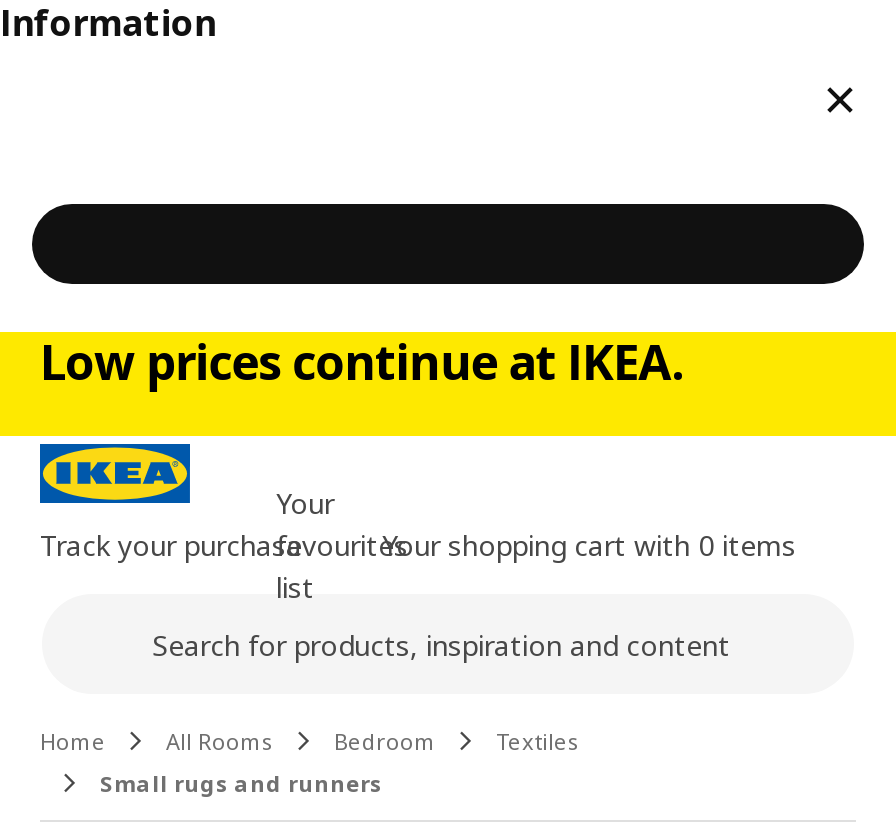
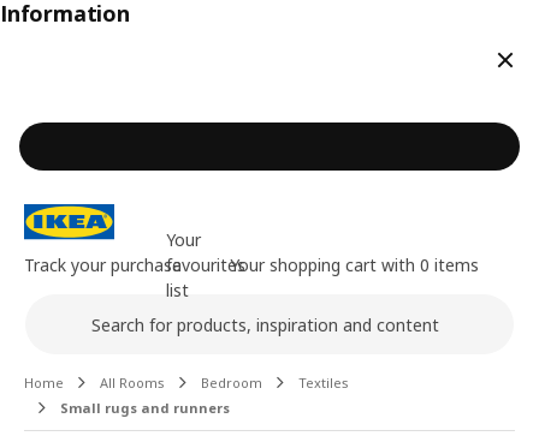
- Low prices continue at IKEA.
